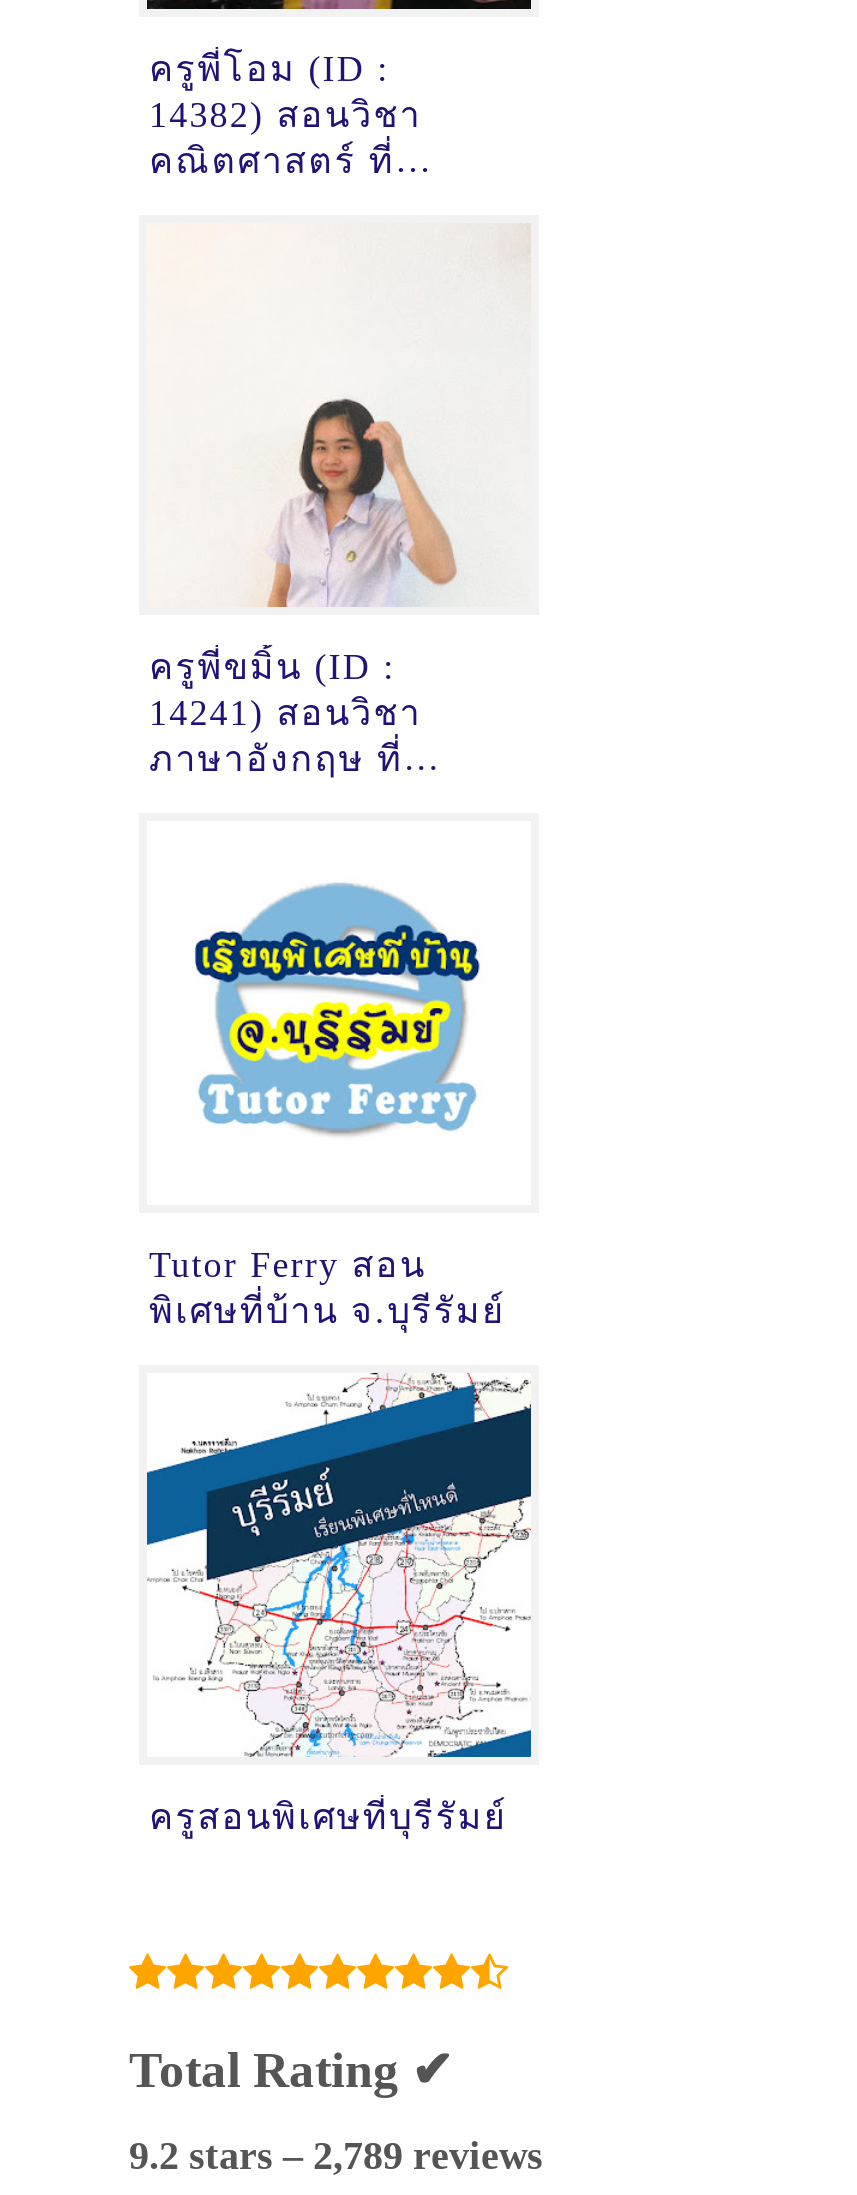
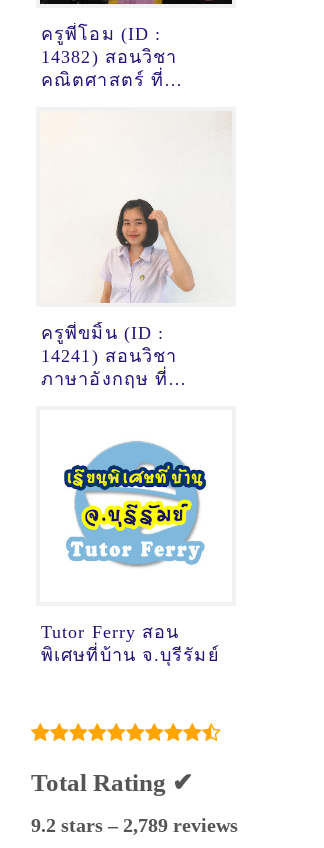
- [image]
- ครูสอนพิเศษที่บุรีรัมย์
